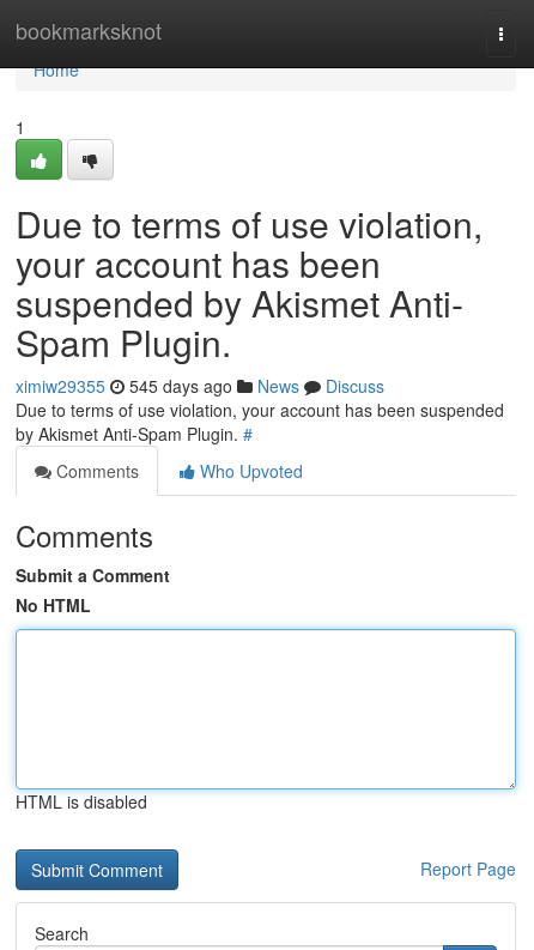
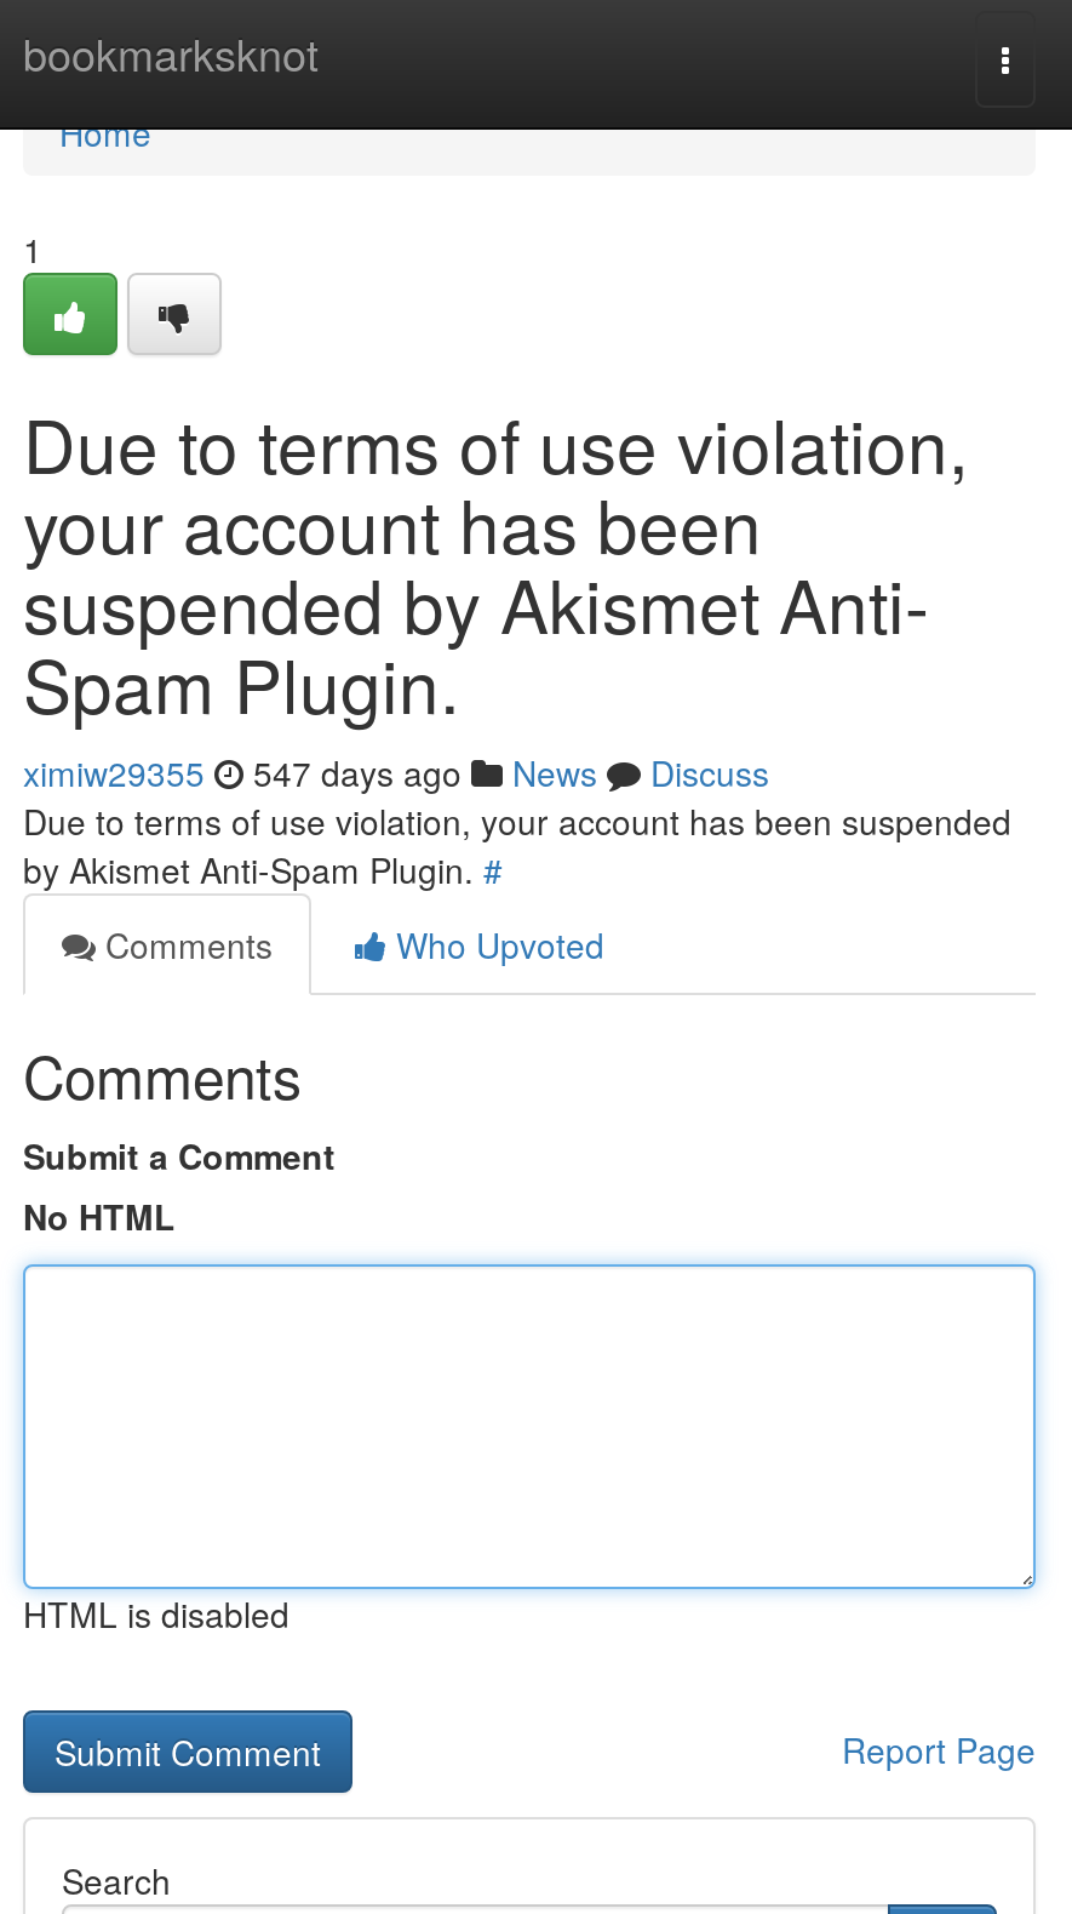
- ximiw29355 545 days ago News Discuss
+ ximiw29355 547 days ago News Discuss
